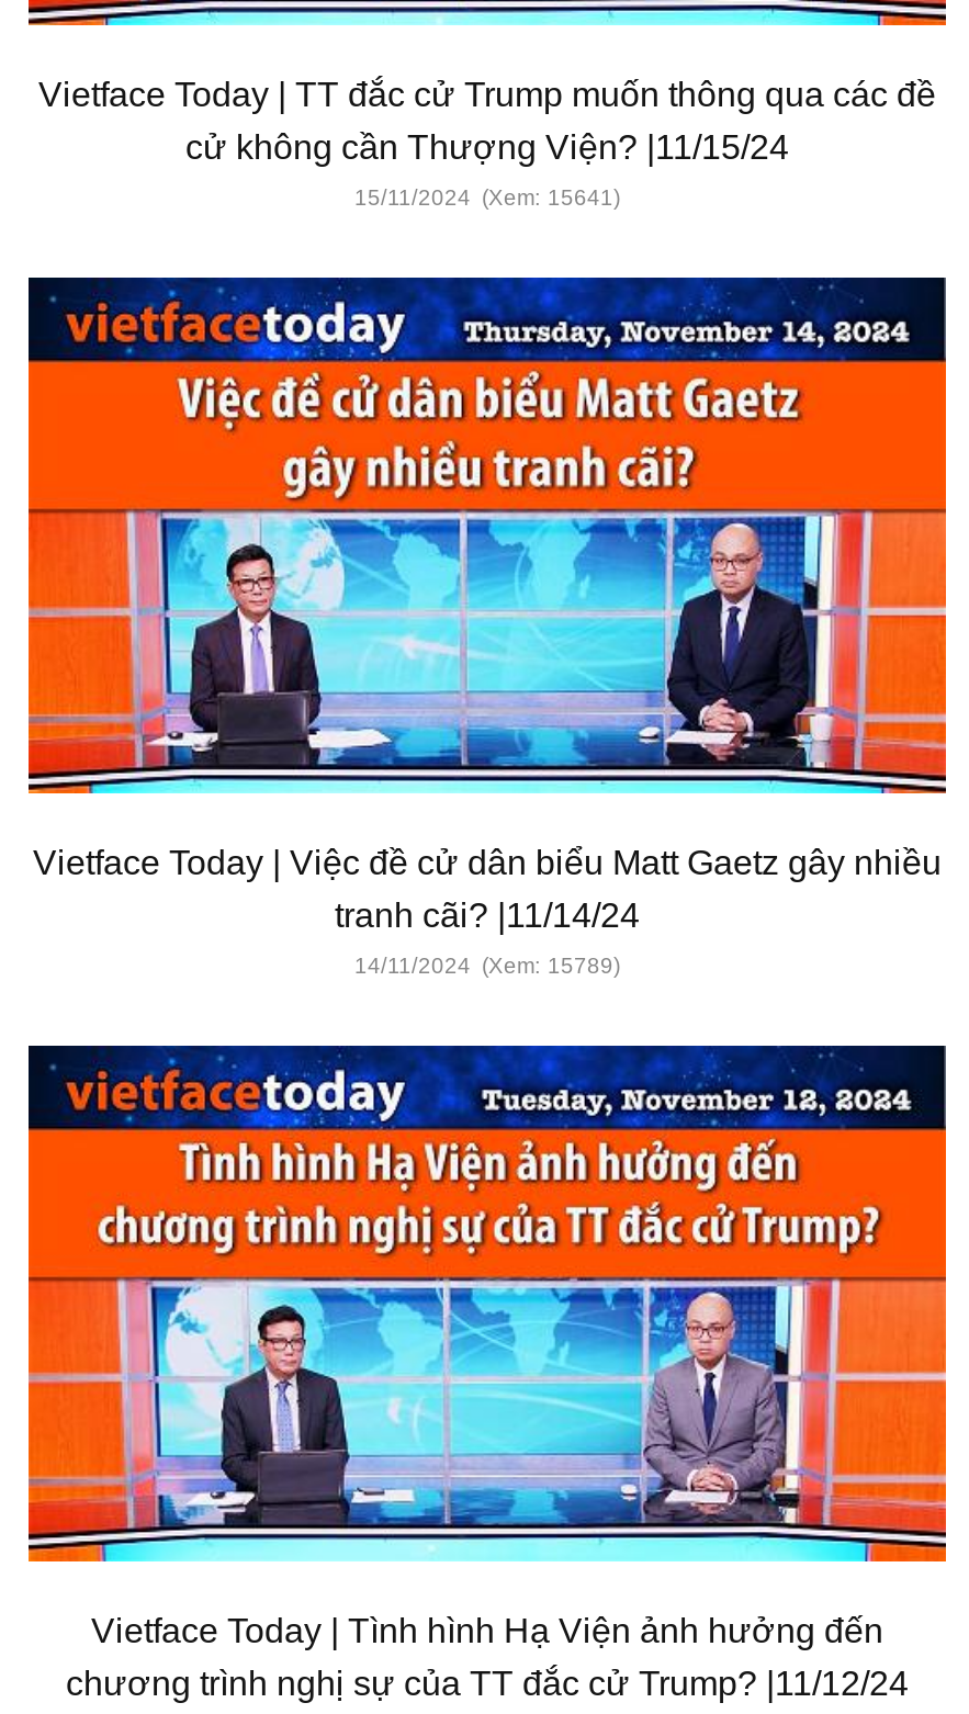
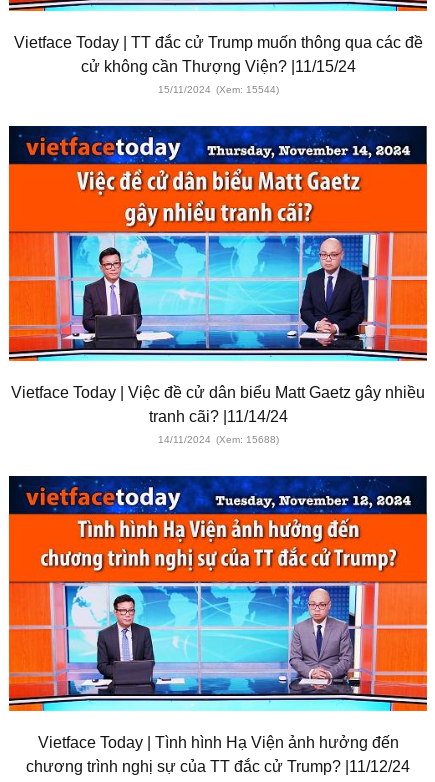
- 15/11/2024 (Xem: 15641)
+ 15/11/2024 (Xem: 15544)

- 14/11/2024 (Xem: 15789)
+ 14/11/2024 (Xem: 15688)
